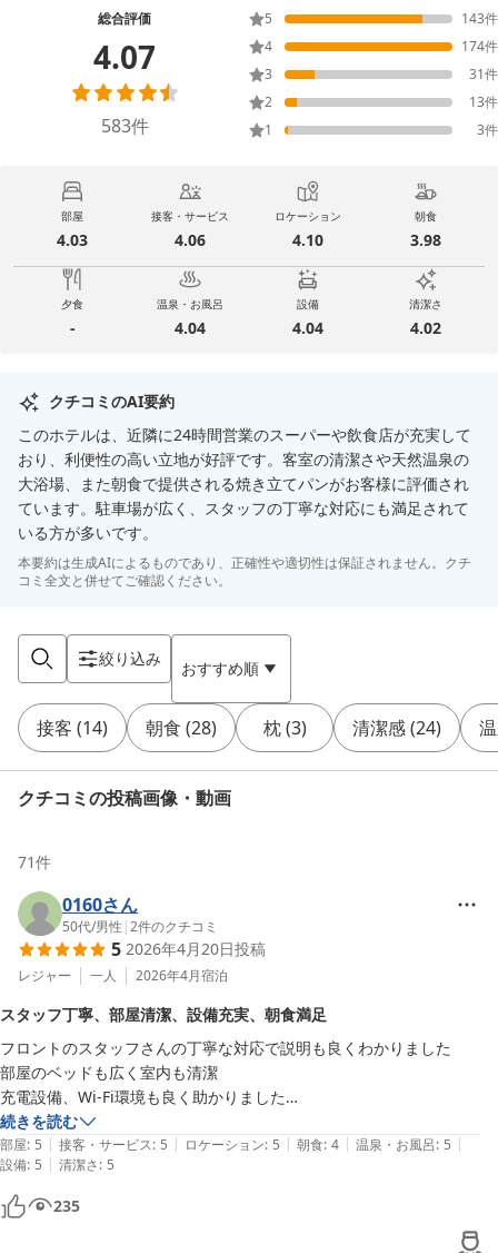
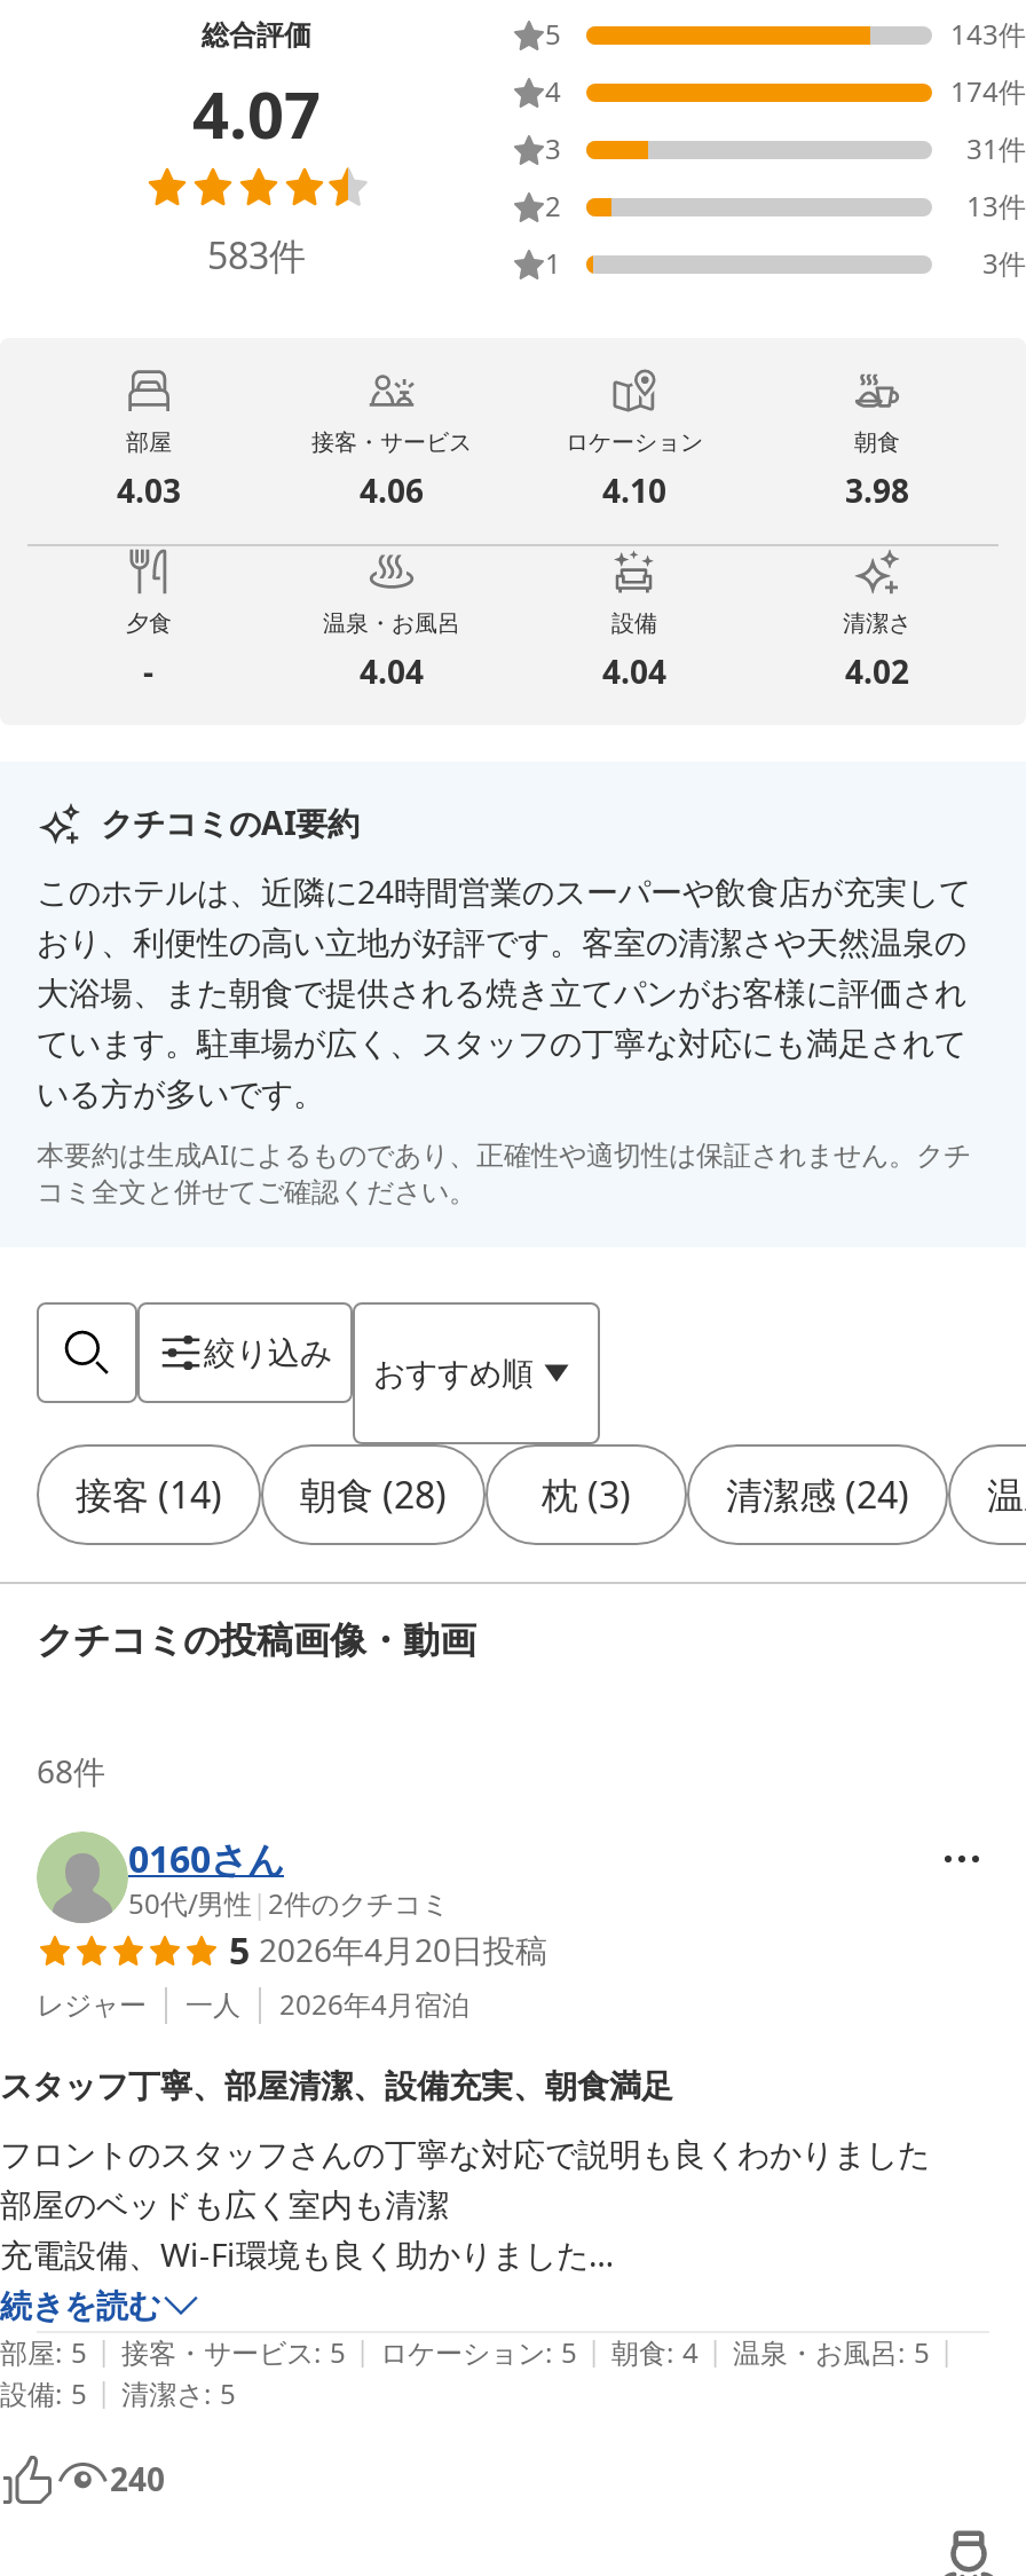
- 71件
+ 68件

- 235
+ 240
